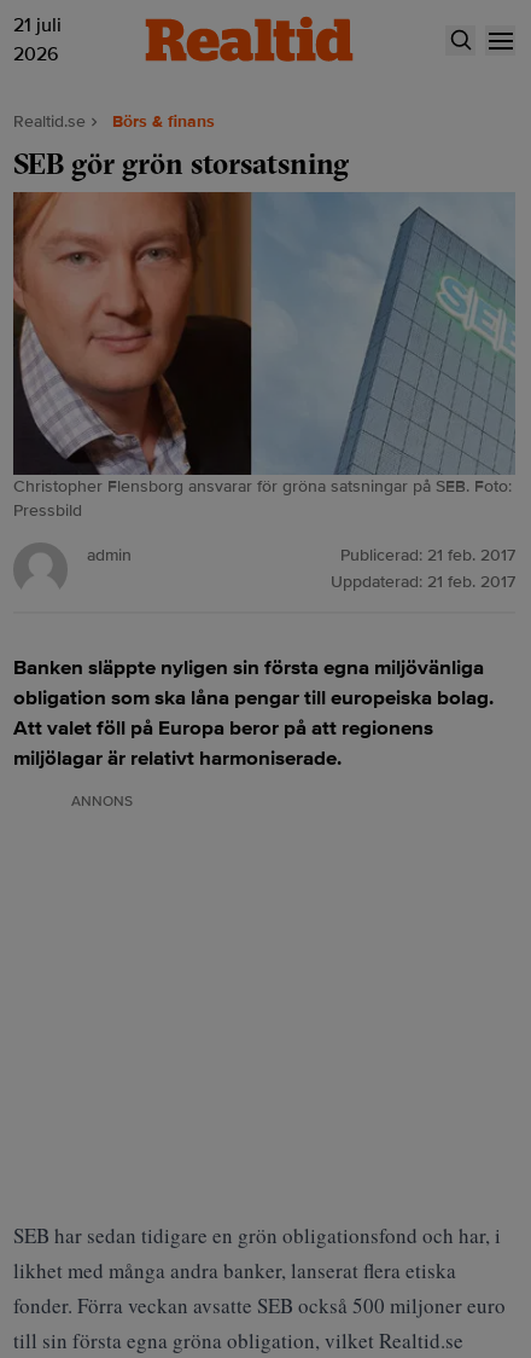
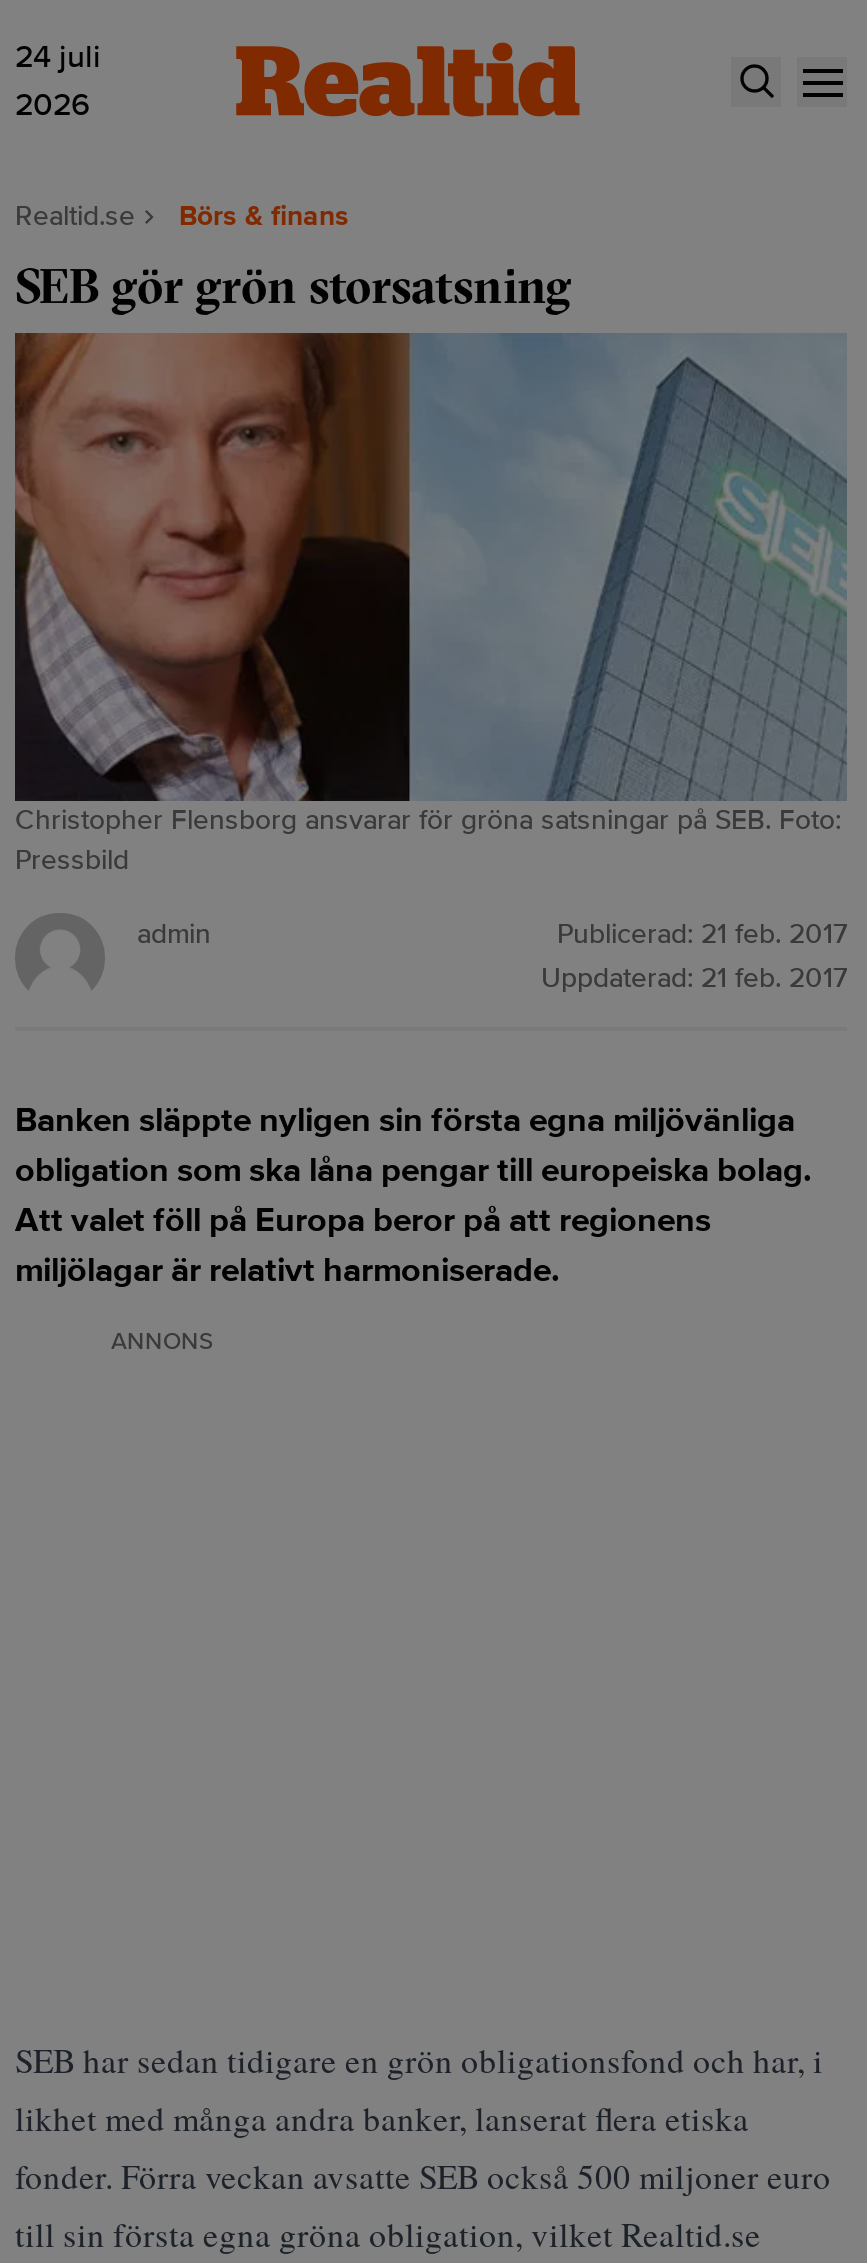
- 21 juli
+ 24 juli
